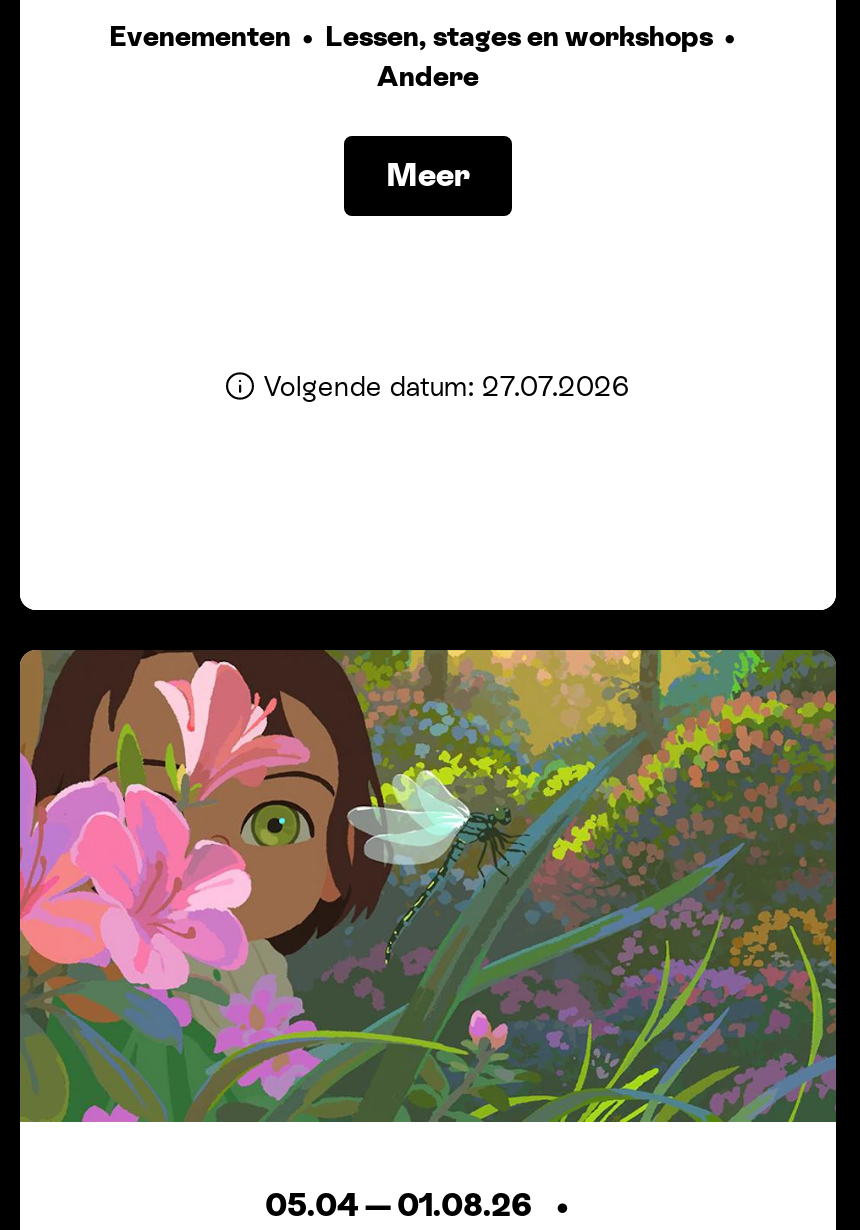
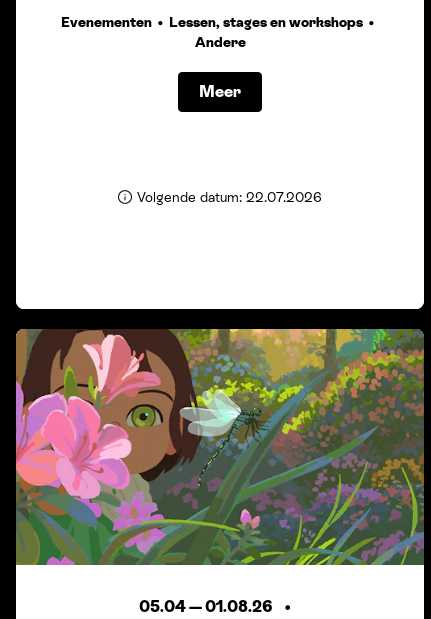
- Volgende datum: 27.07.2026
+ Volgende datum: 22.07.2026
